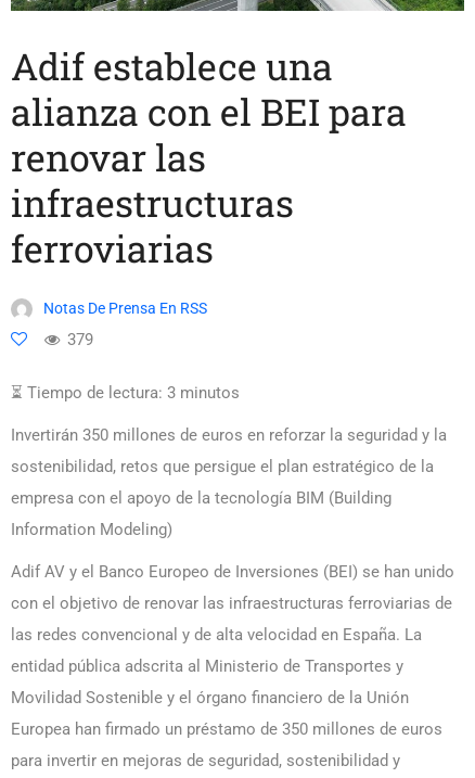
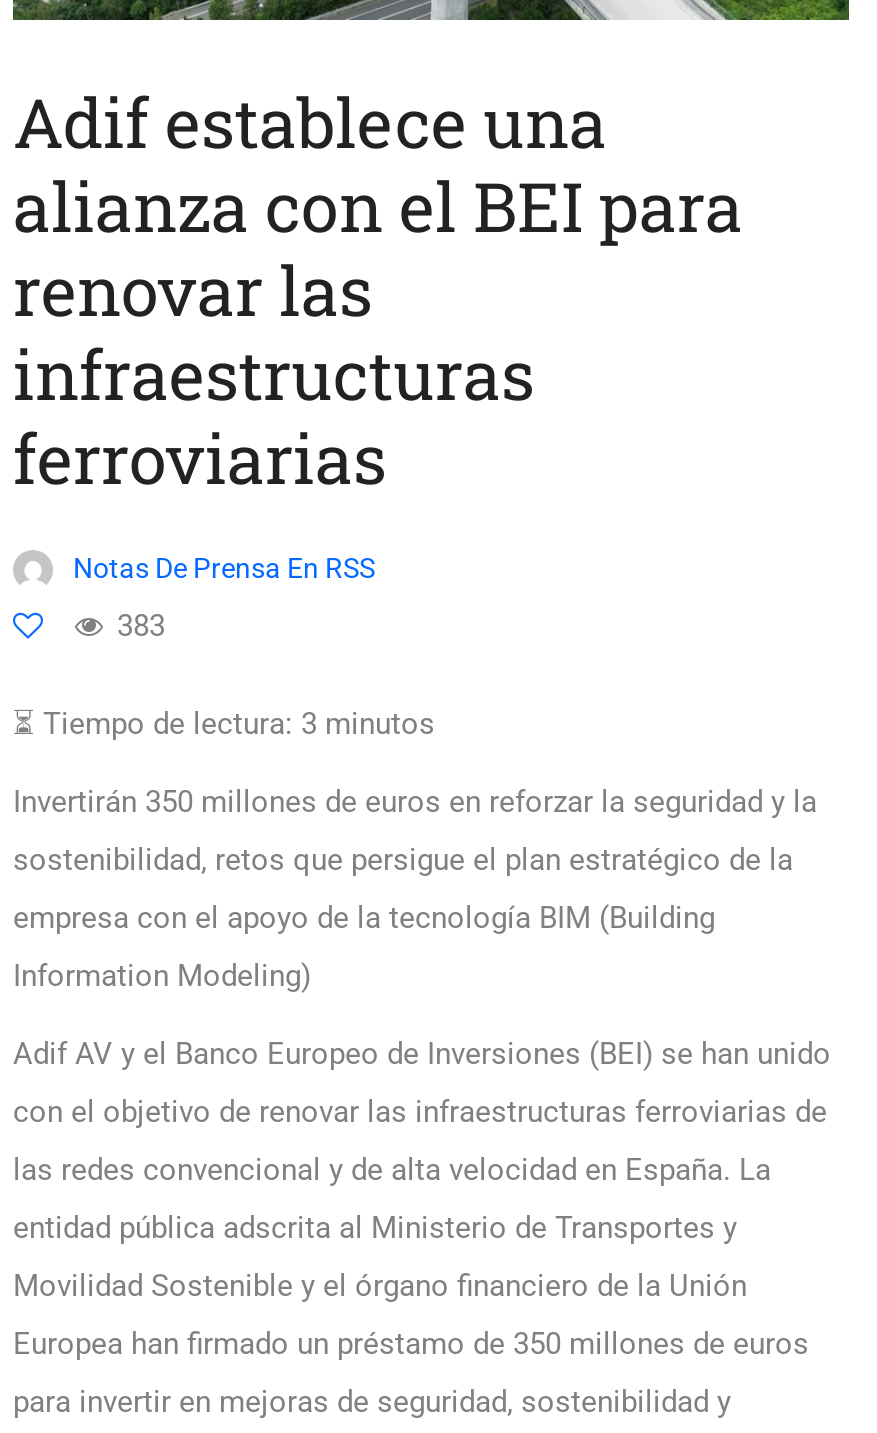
- 379
+ 383
